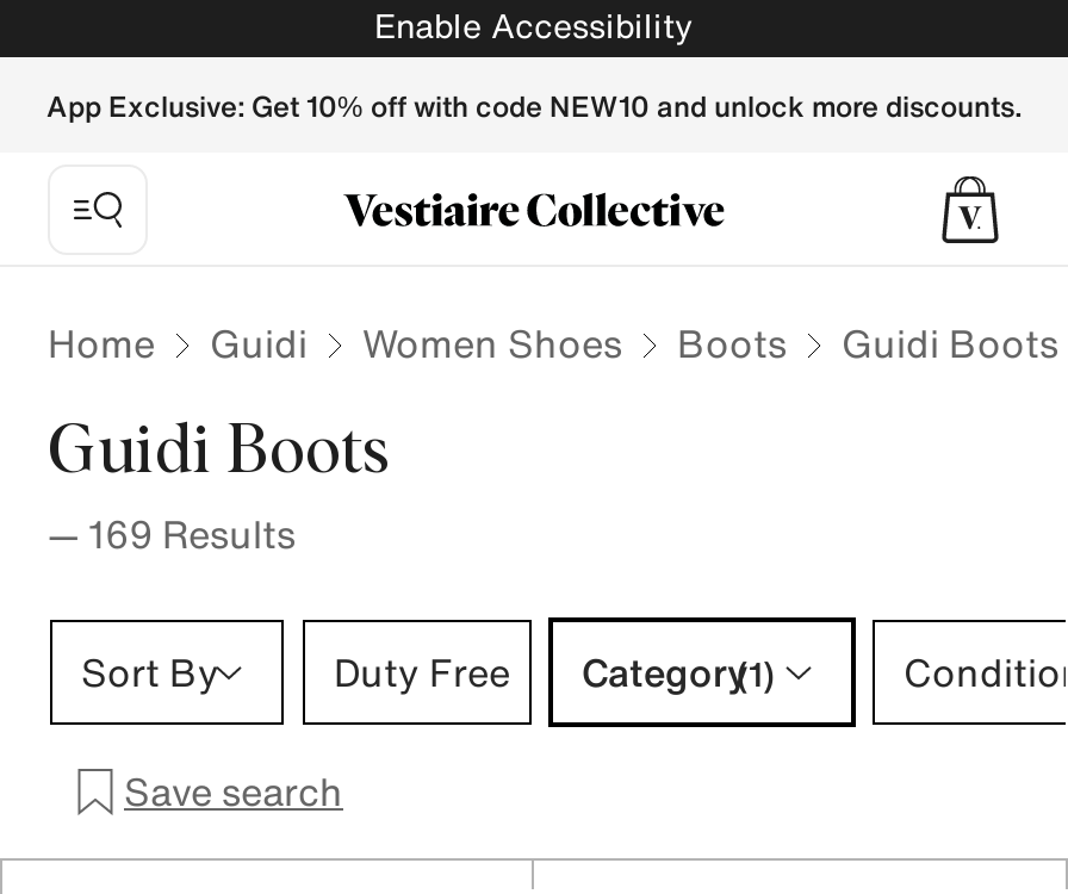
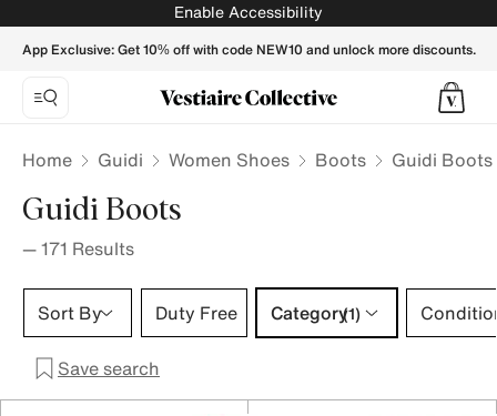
- — 169 Results
+ — 171 Results
